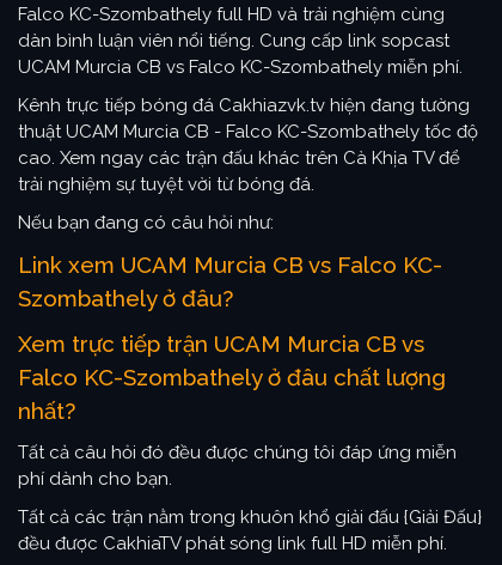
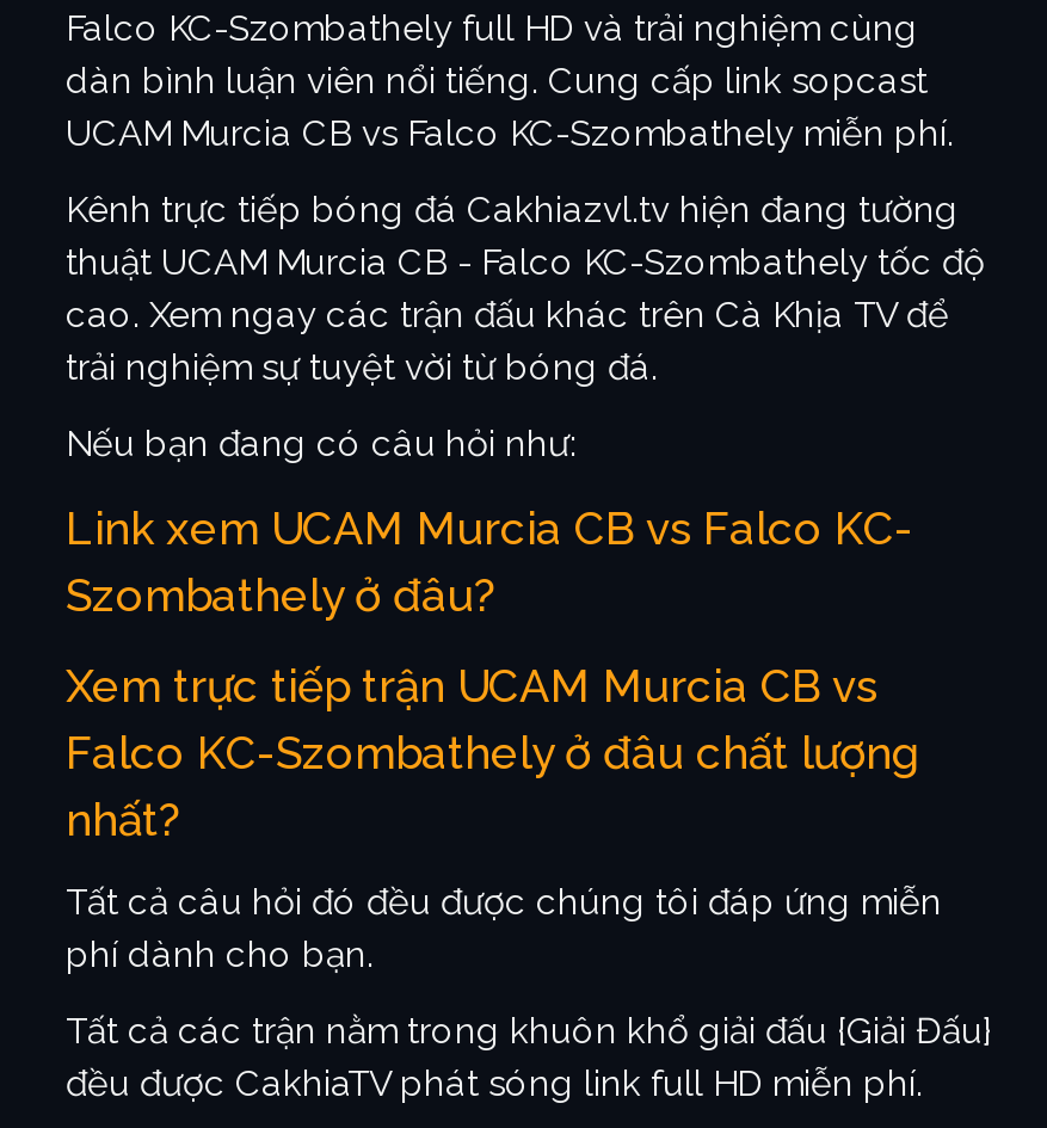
- Kênh trực tiếp bóng đá Cakhiazvk.tv hiện đang tường
+ Kênh trực tiếp bóng đá Cakhiazvl.tv hiện đang tường
